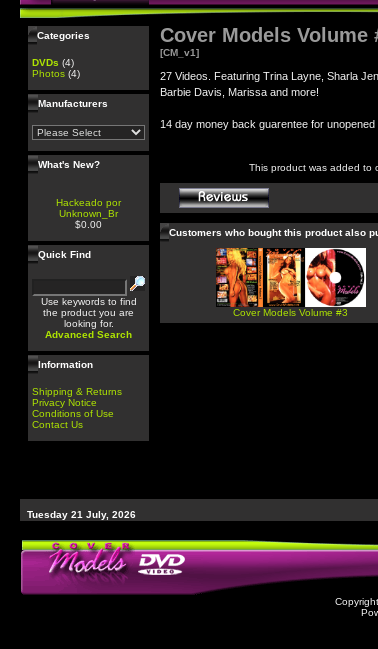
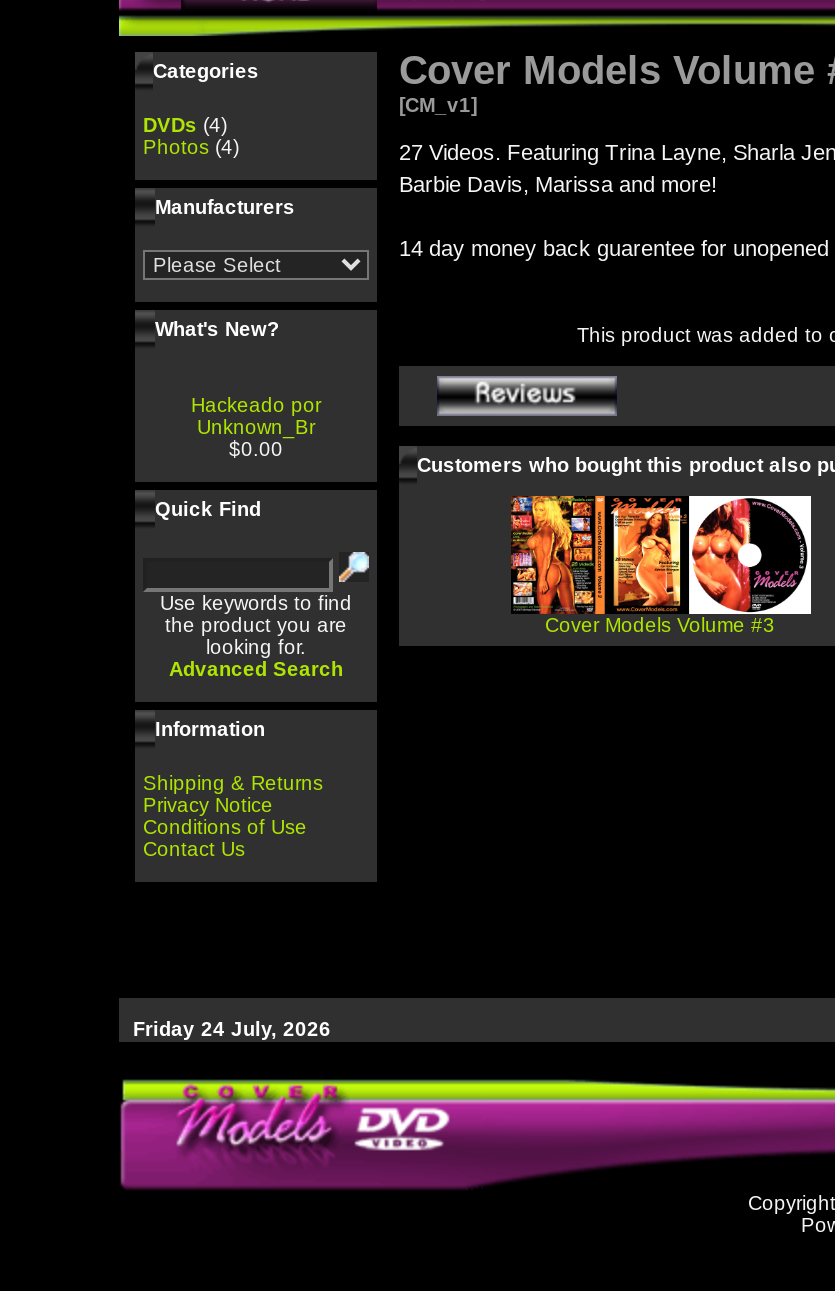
- Tuesday 21 July, 2026
+ Friday 24 July, 2026
